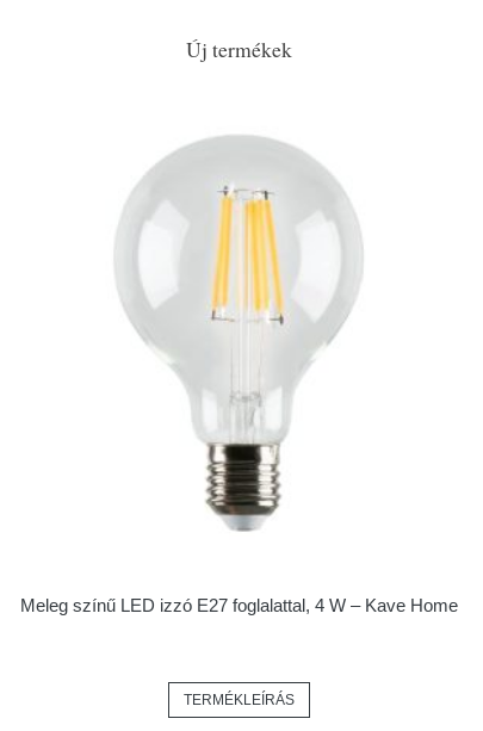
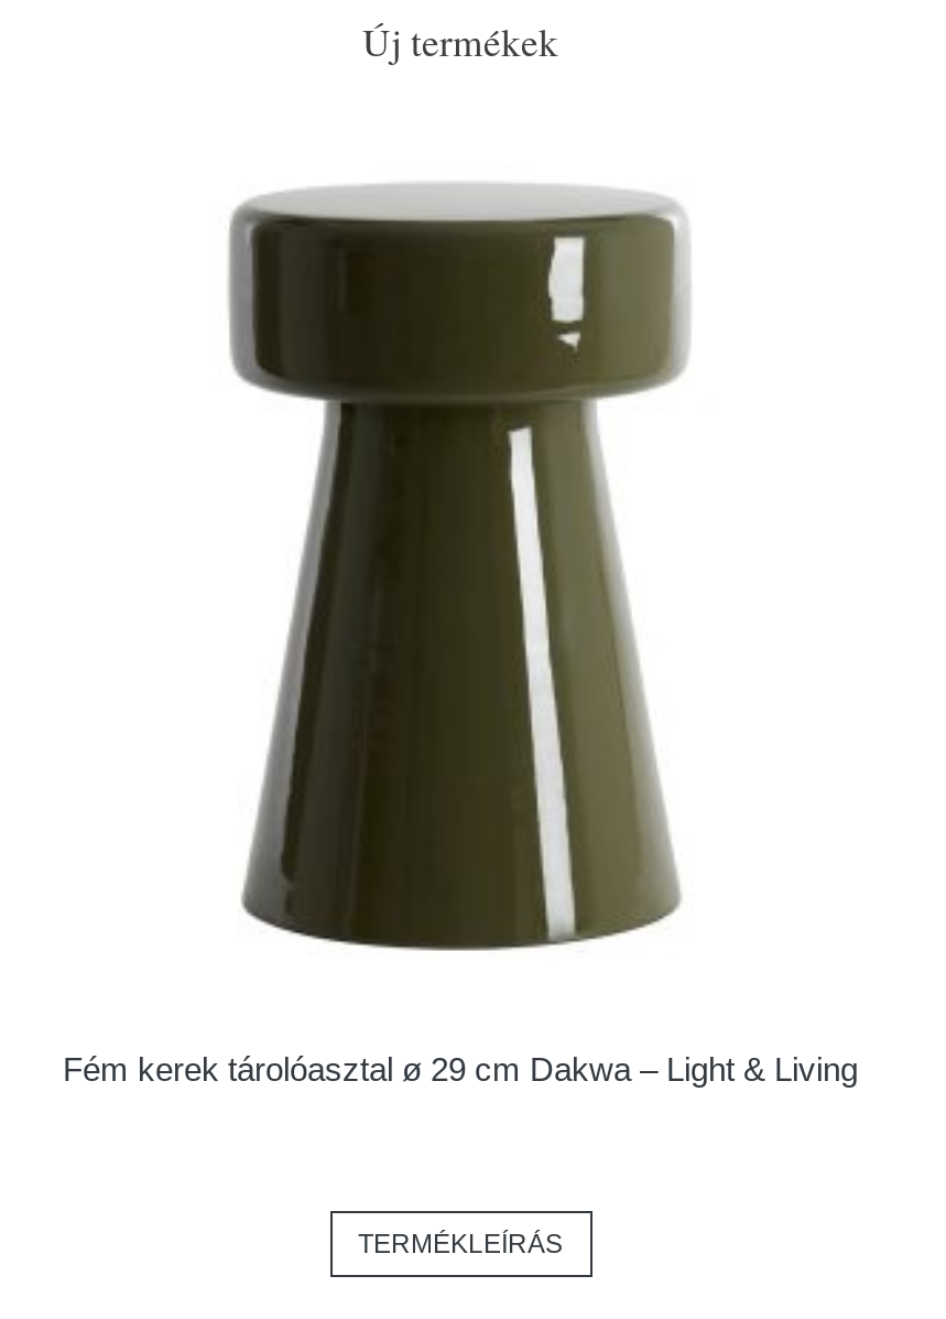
- [image]
+ [image]

- Meleg színű LED izzó E27 foglalattal, 4 W – Kave Home
+ Fém kerek tárolóasztal ø 29 cm Dakwa – Light & Living
